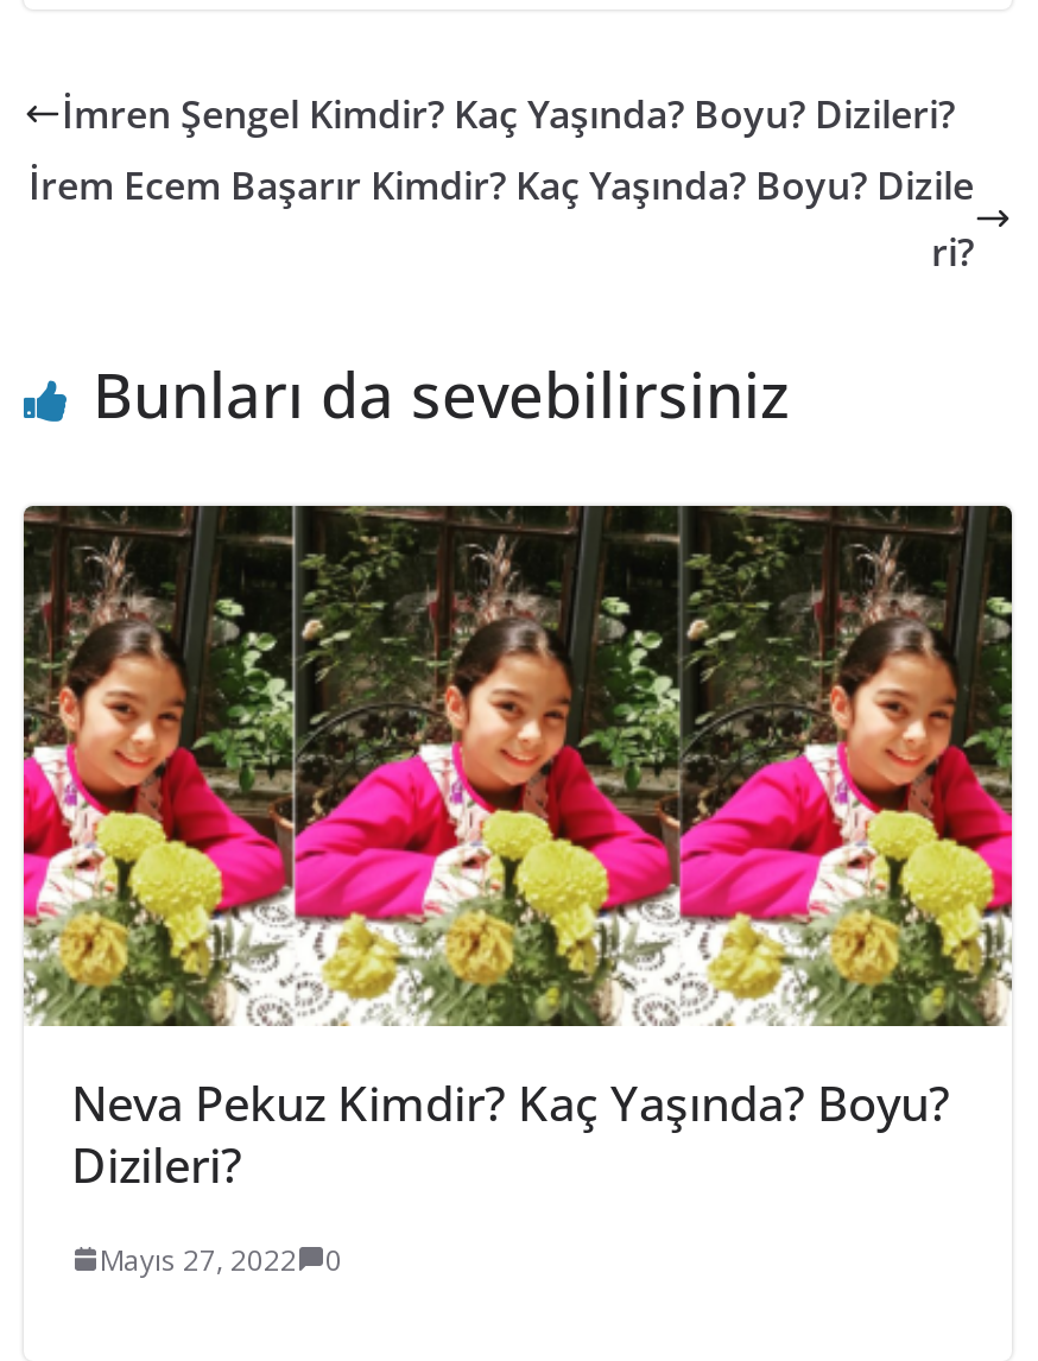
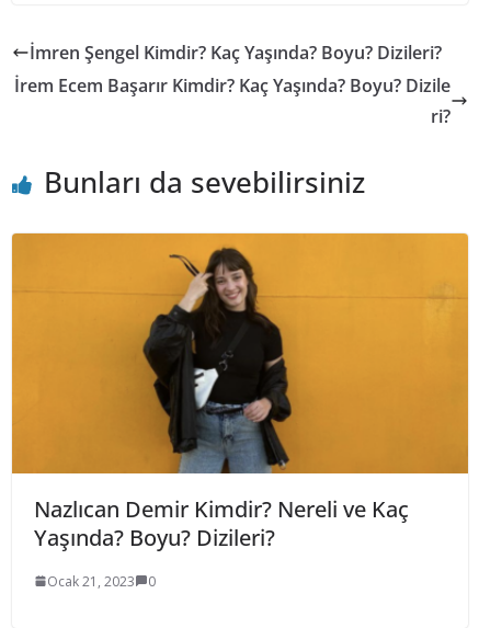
- [image]
- Neva Pekuz Kimdir? Kaç Yaşında? Boyu?
- Dizileri?
+ [image]
+ Nazlıcan Demir Kimdir? Nereli ve Kaç
+ Yaşında? Boyu? Dizileri?

- Mayıs 27, 2022 0
+ Ocak 21, 2023 0
